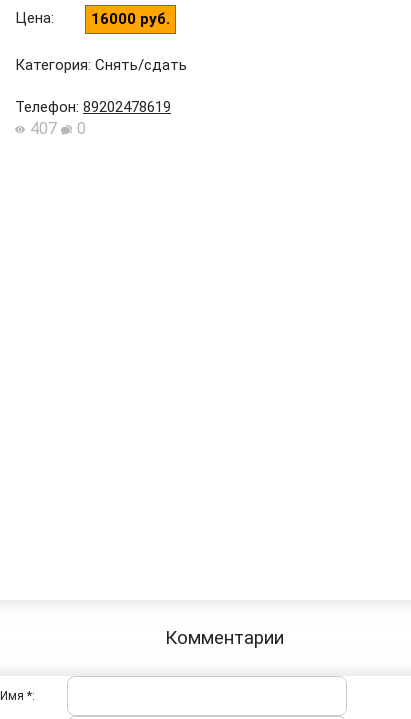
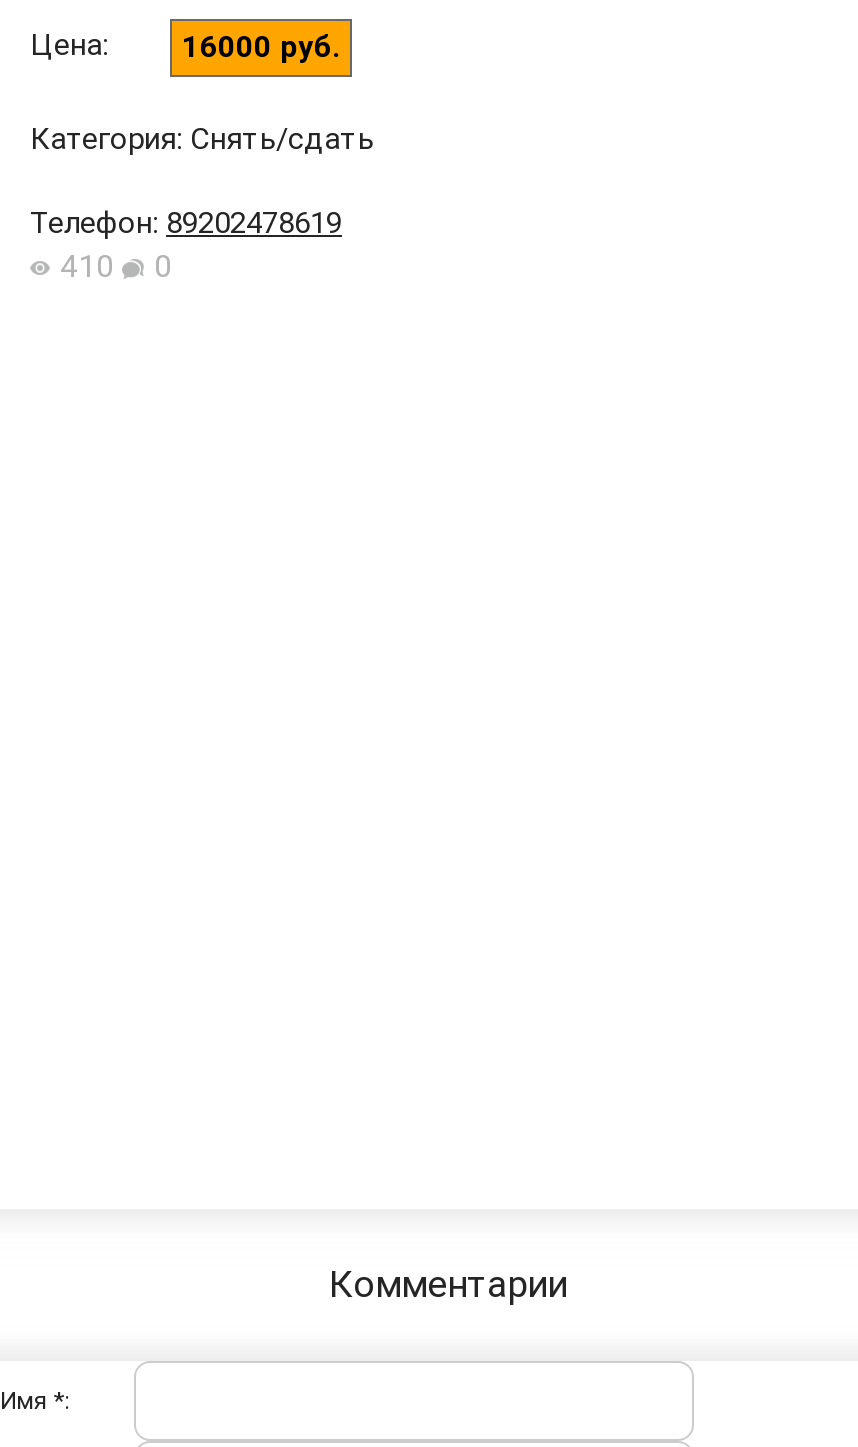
- 407 0
+ 410 0
